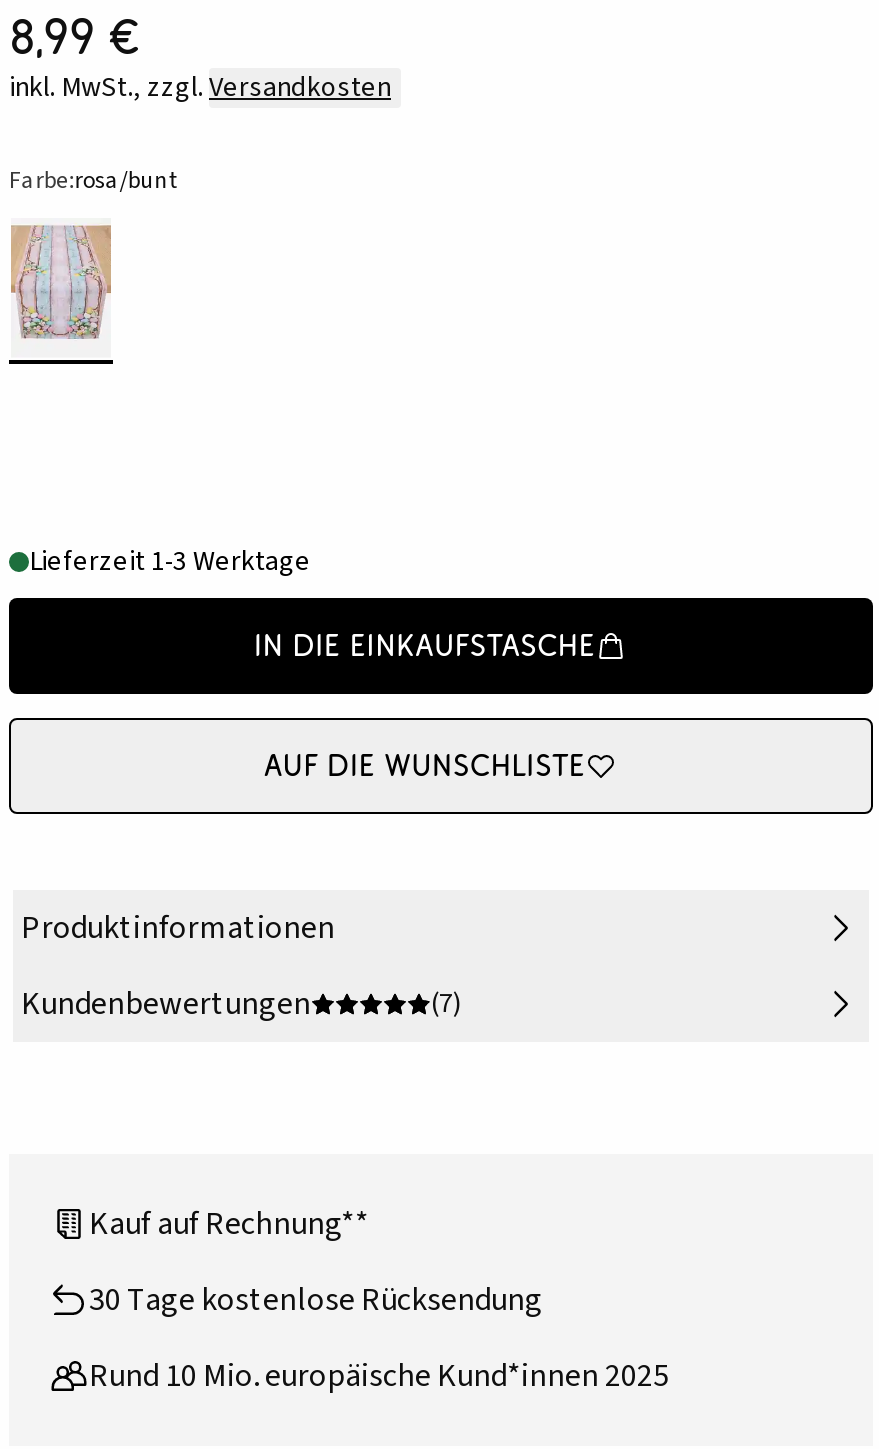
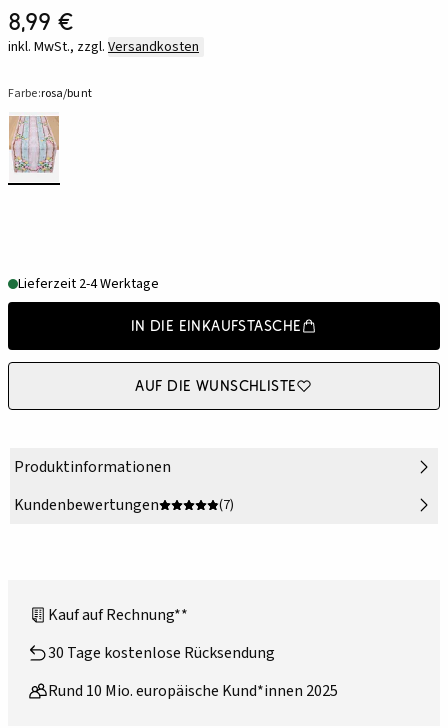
- Lieferzeit 1-3 Werktage
+ Lieferzeit 2-4 Werktage
